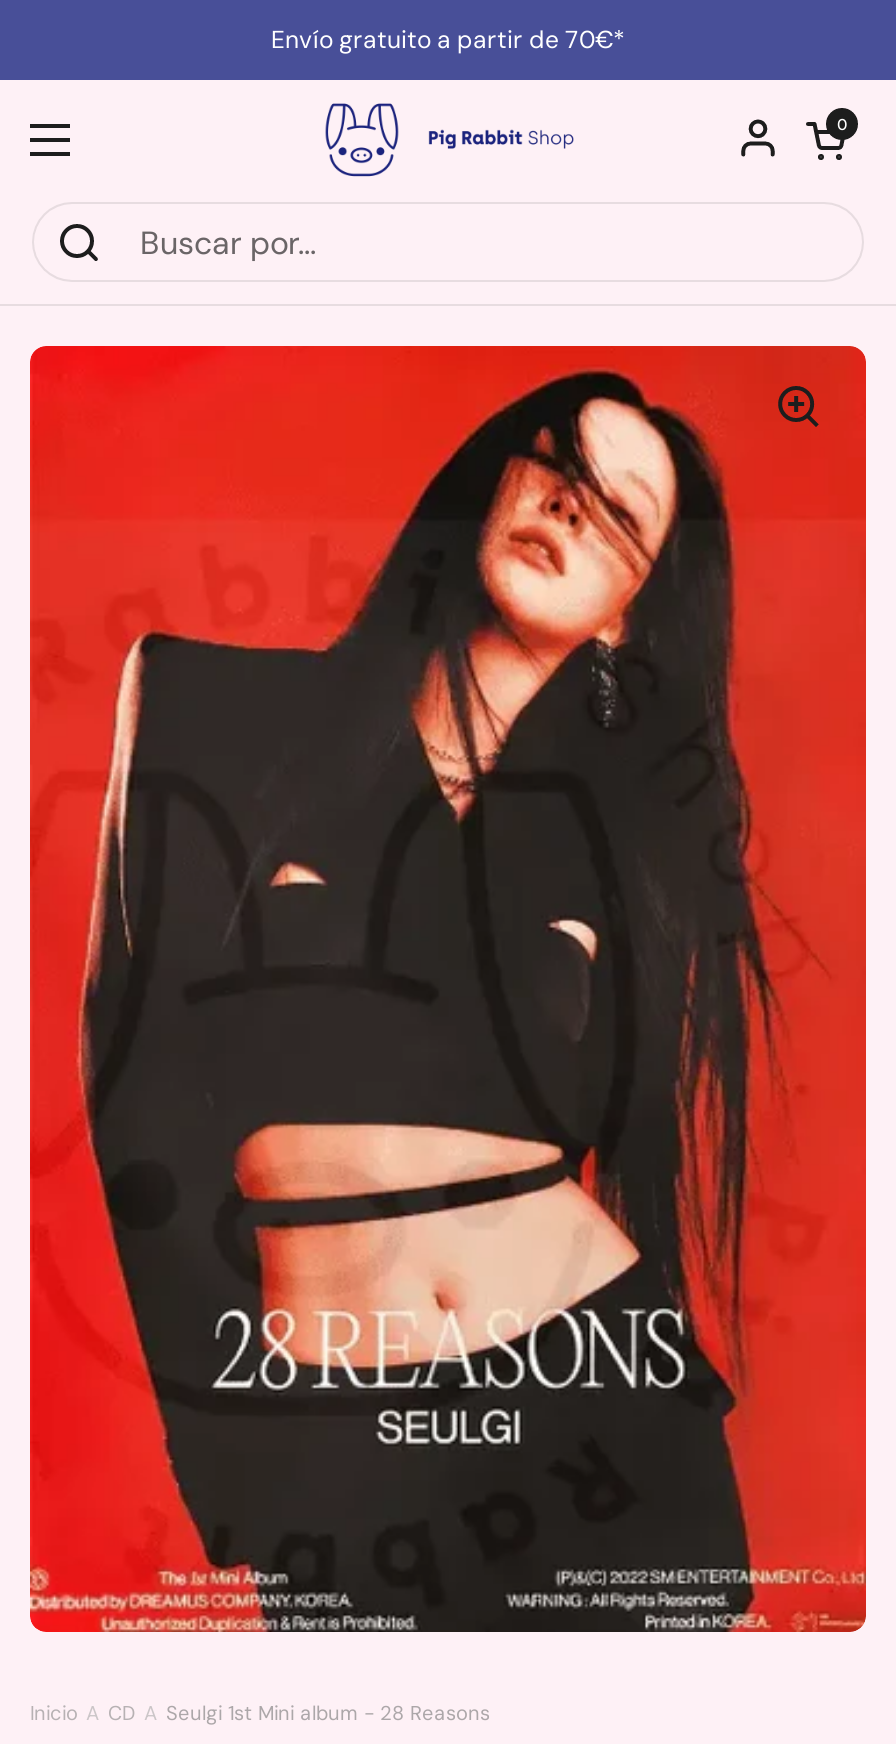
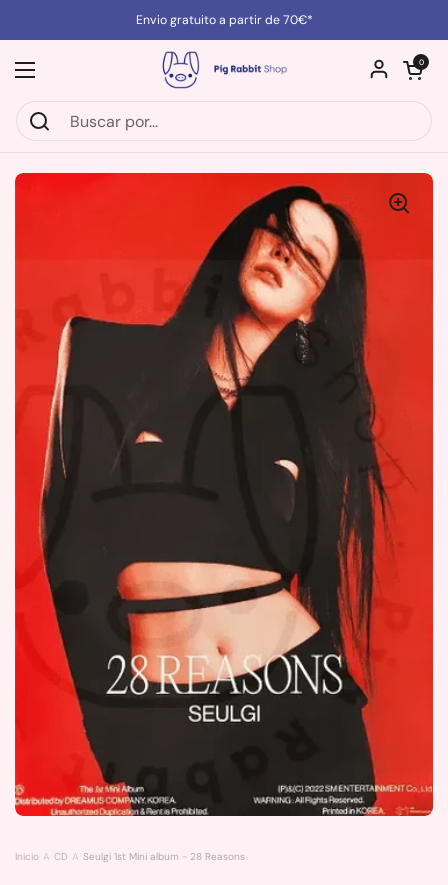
- Envío gratuito a partir de 70€*
+ Envio gratuito a partir de 70€*
